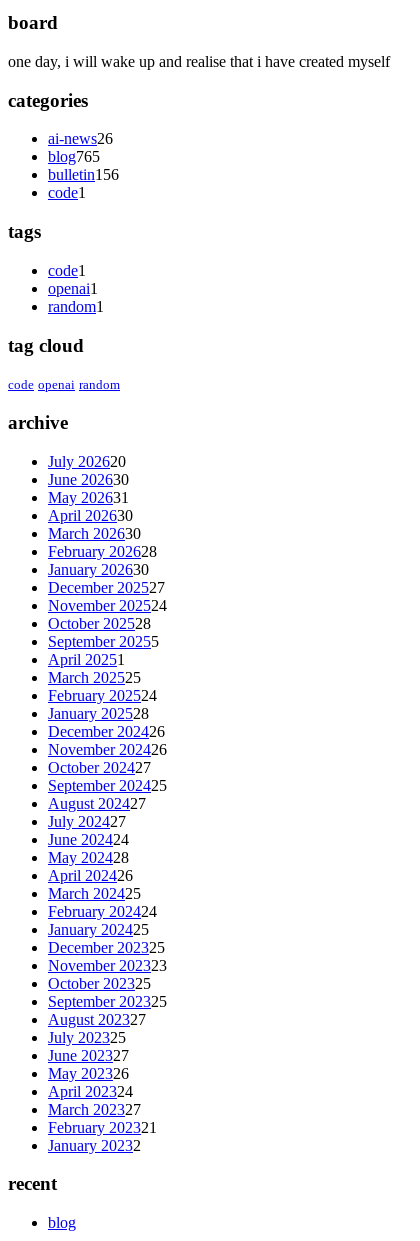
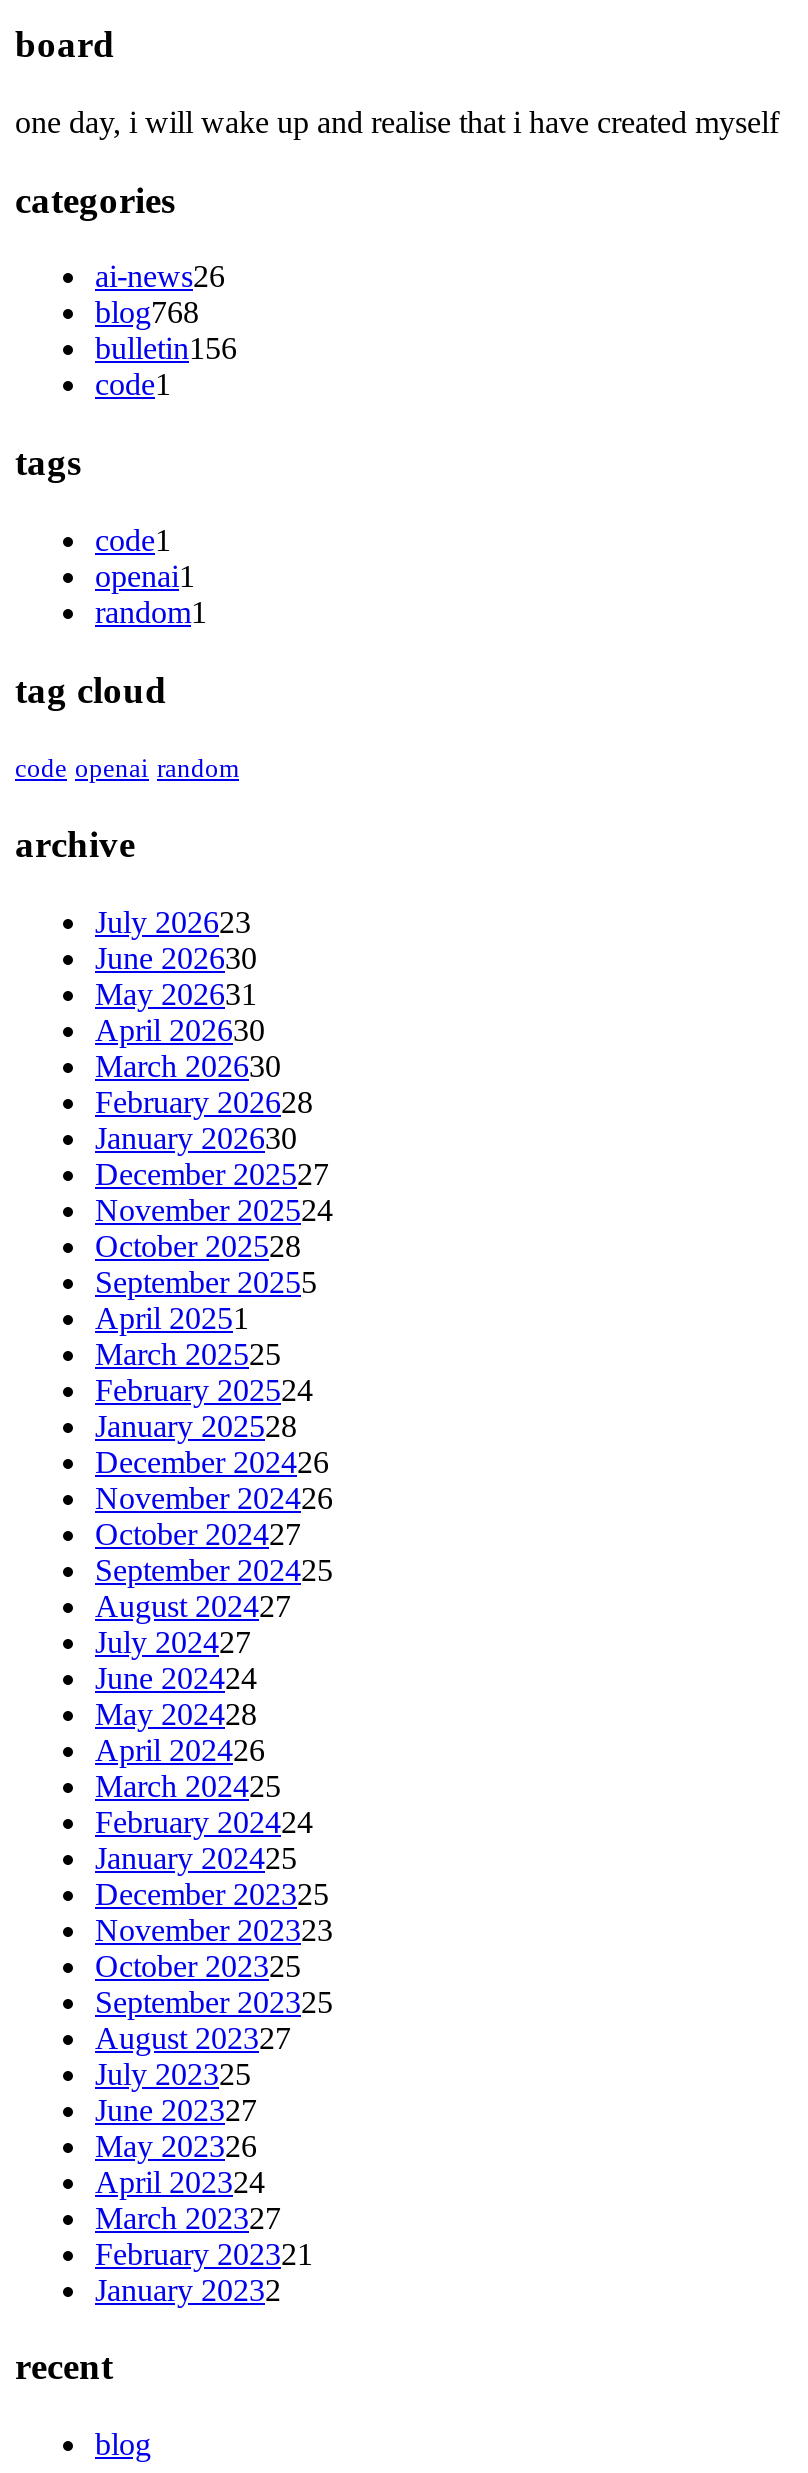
- blog765
+ blog768

- July 202620
+ July 202623
